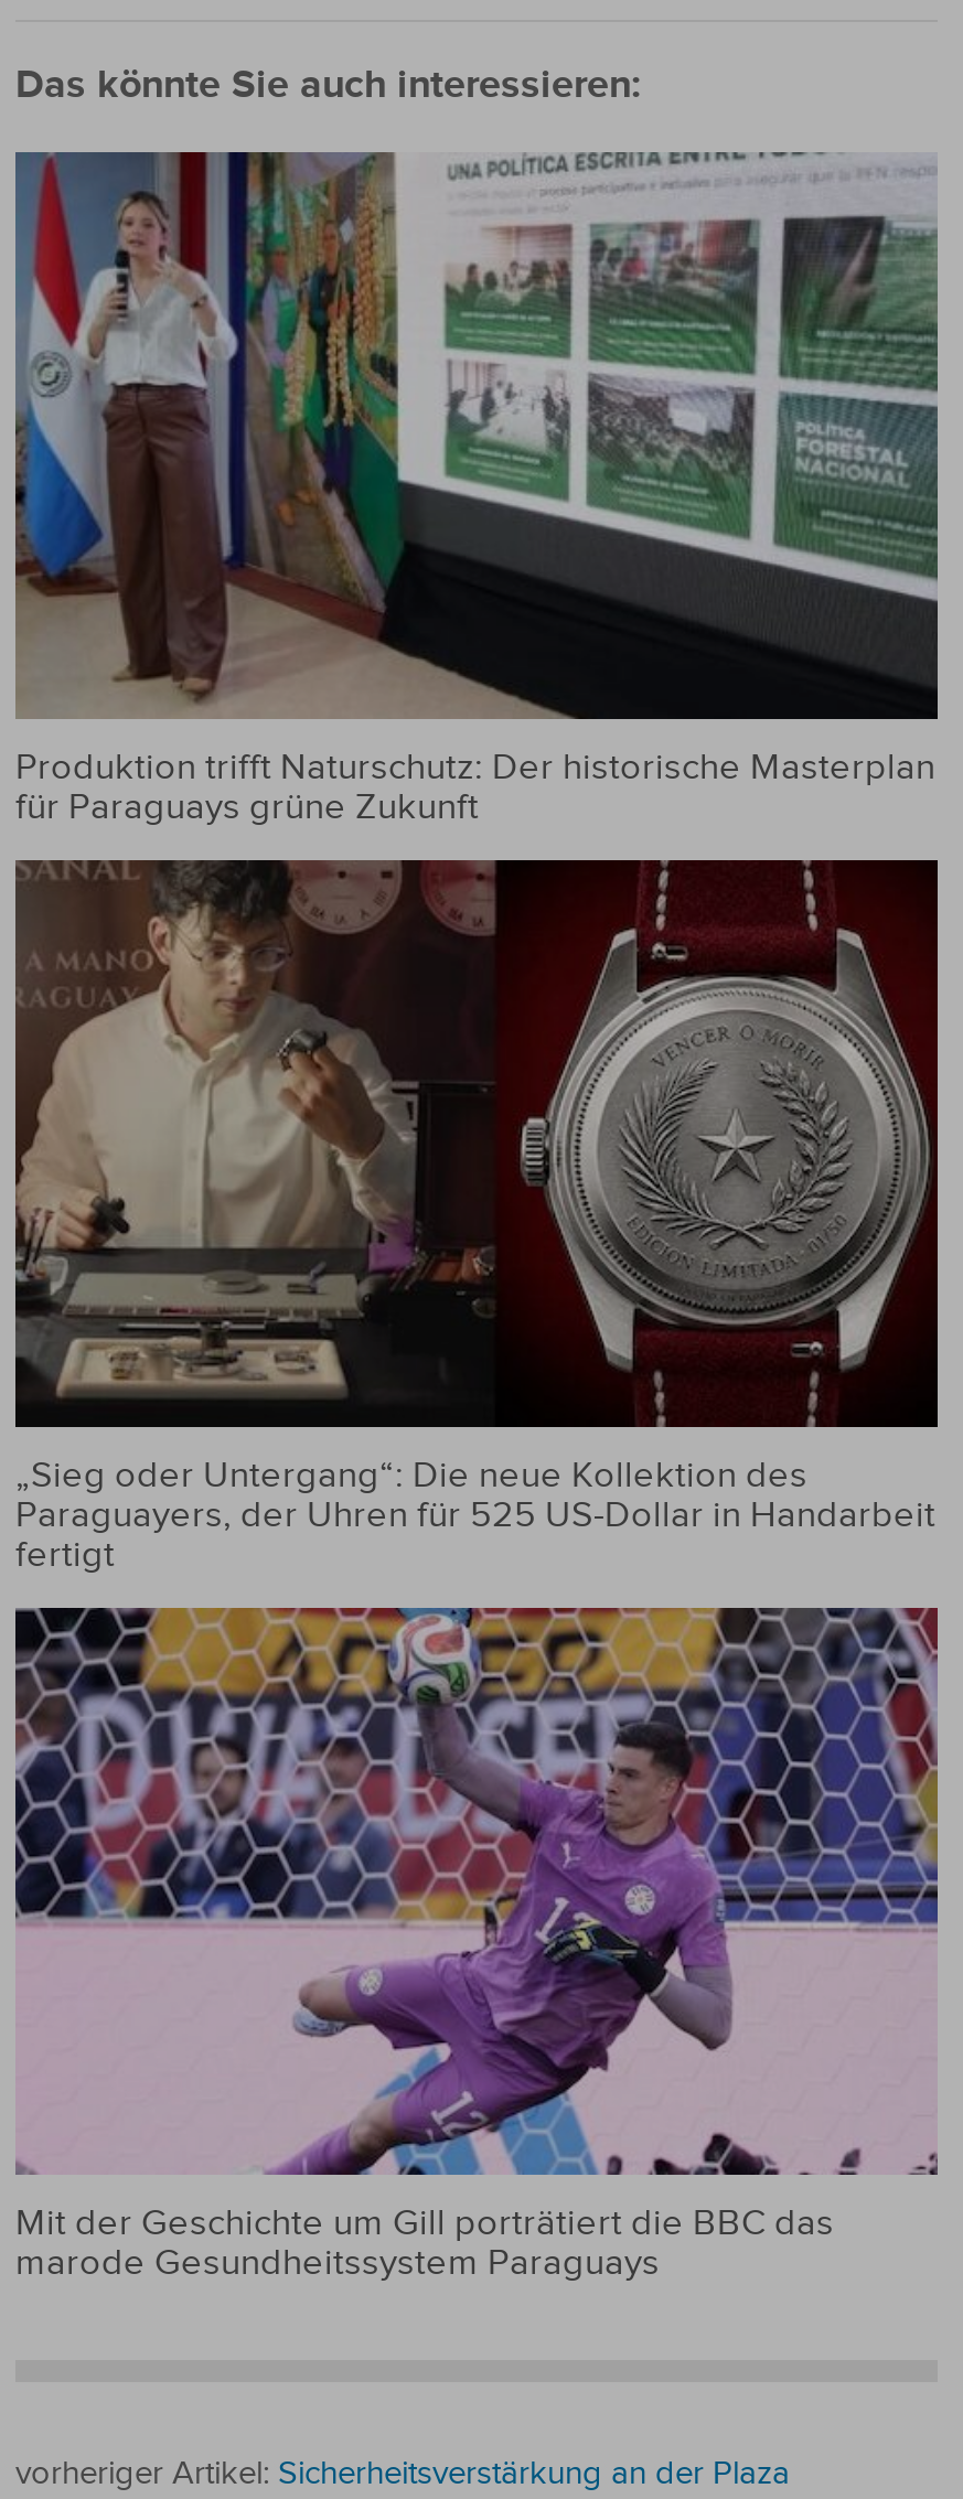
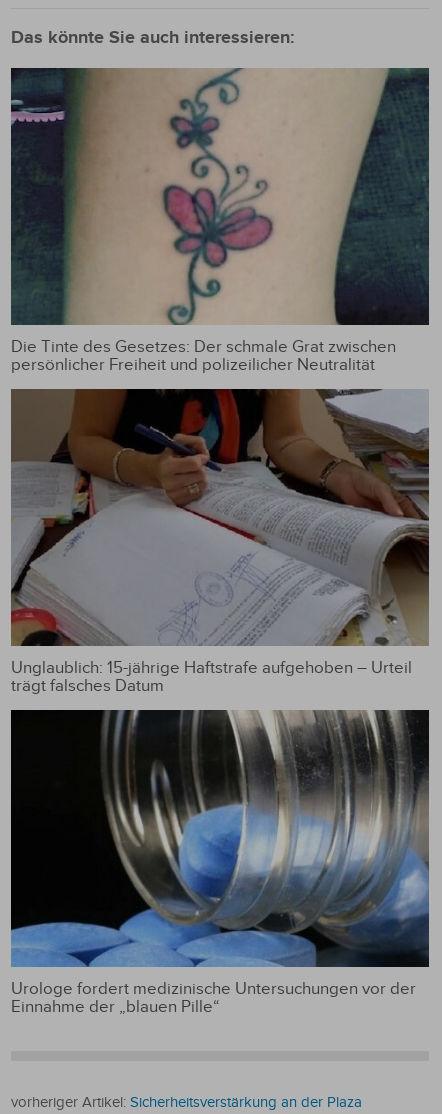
- [image]
- Produktion trifft Naturschutz: Der historische Masterplan
- für Paraguays grüne Zukunft
+ [image]
+ Die Tinte des Gesetzes: Der schmale Grat zwischen
+ persönlicher Freiheit und polizeilicher Neutralität

- [image]
- „Sieg oder Untergang“: Die neue Kollektion des
- Paraguayers, der Uhren für 525 US-Dollar in Handarbeit
- fertigt
+ [image]
+ Unglaublich: 15-jährige Haftstrafe aufgehoben – Urteil
+ trägt falsches Datum

- [image]
- Mit der Geschichte um Gill porträtiert die BBC das
- marode Gesundheitssystem Paraguays
+ [image]
+ Urologe fordert medizinische Untersuchungen vor der
+ Einnahme der „blauen Pille“
